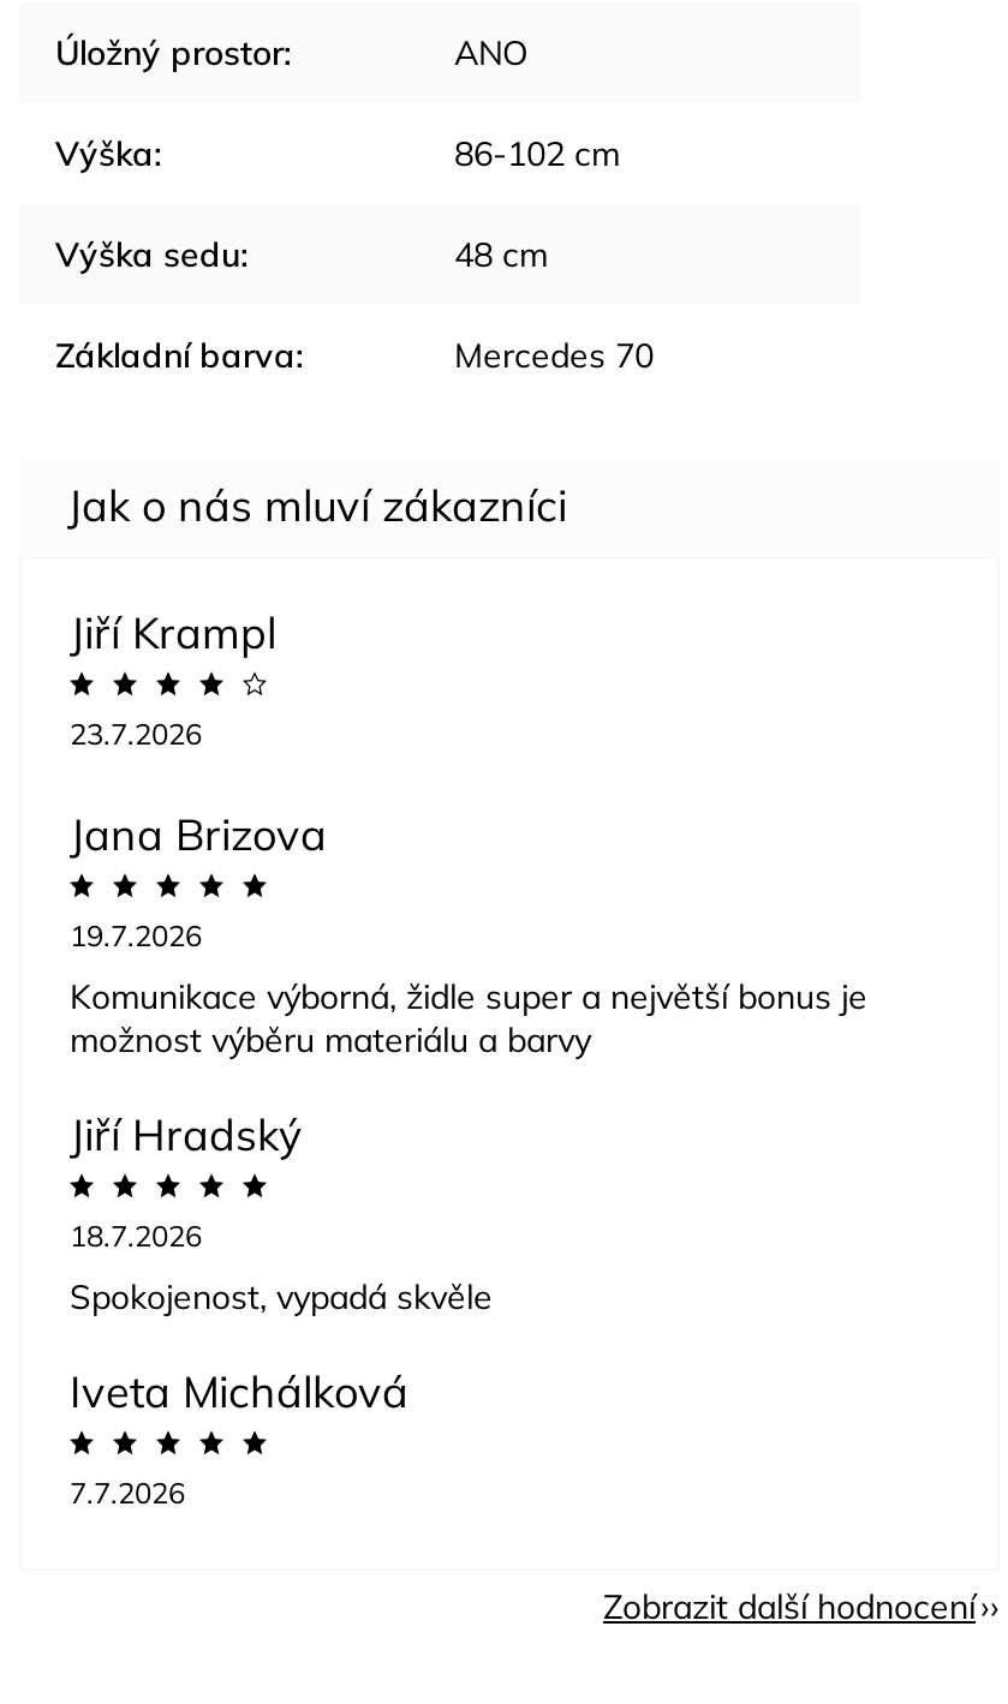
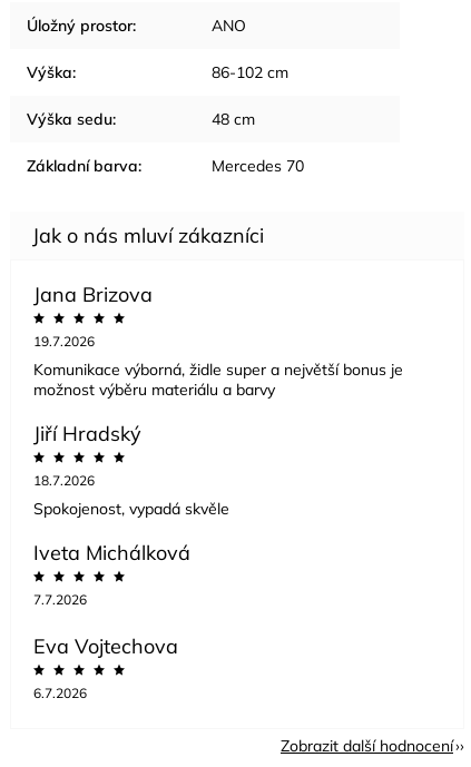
- Jiří Krampl
- 23.7.2026

moved up: Jana Brizova | 19.7.2026 | Komunikace výborná, židle super a největší bonus je | ... | Iveta Michálková | 7.7.2026

+ Eva Vojtechova
+ 6.7.2026
